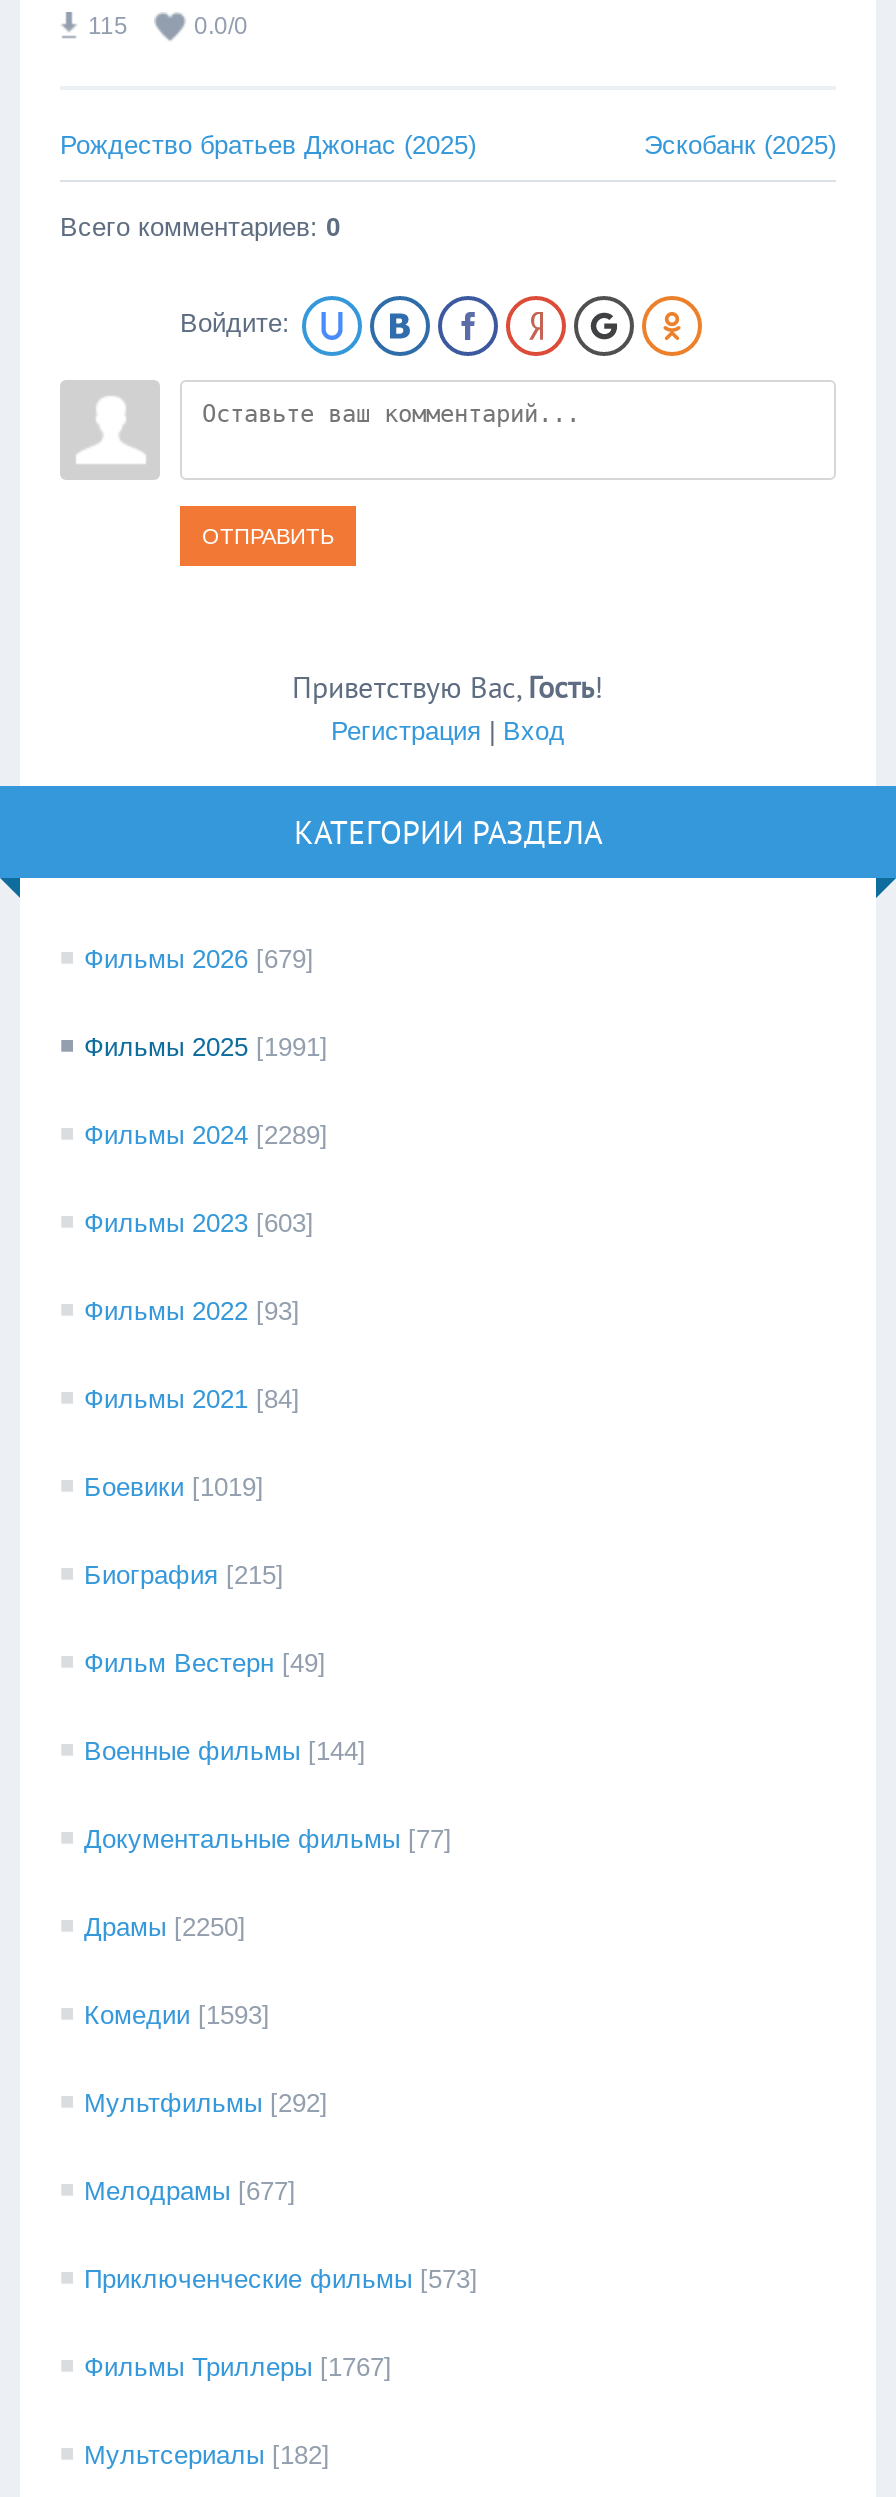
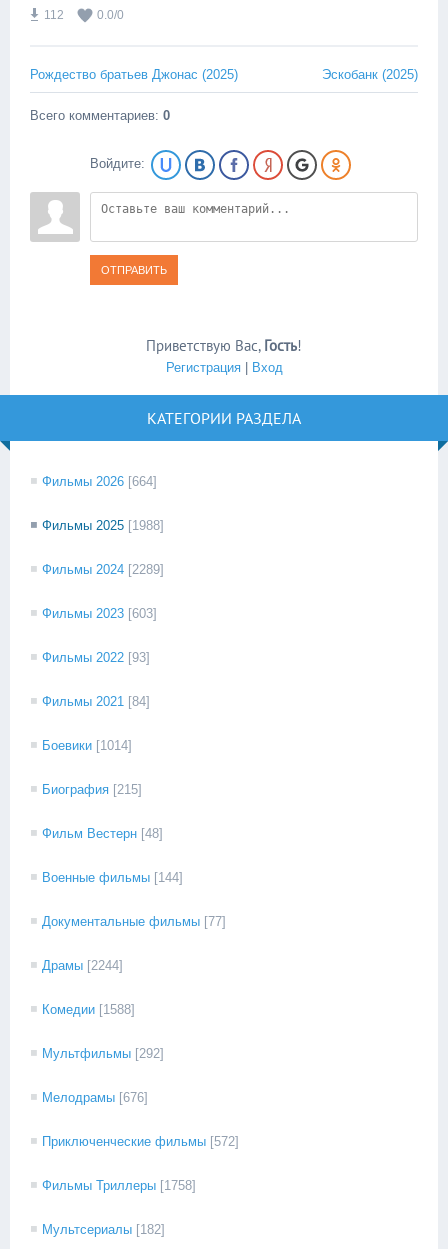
- 115
+ 112

- Фильмы 2026 [679]
+ Фильмы 2026 [664]

- Фильмы 2025 [1991]
+ Фильмы 2025 [1988]

- Боевики [1019]
+ Боевики [1014]

- Фильм Вестерн [49]
+ Фильм Вестерн [48]

- Драмы [2250]
+ Драмы [2244]

- Комедии [1593]
+ Комедии [1588]

- Мелодрамы [677]
+ Мелодрамы [676]

- Приключенческие фильмы [573]
+ Приключенческие фильмы [572]

- Фильмы Триллеры [1767]
+ Фильмы Триллеры [1758]
